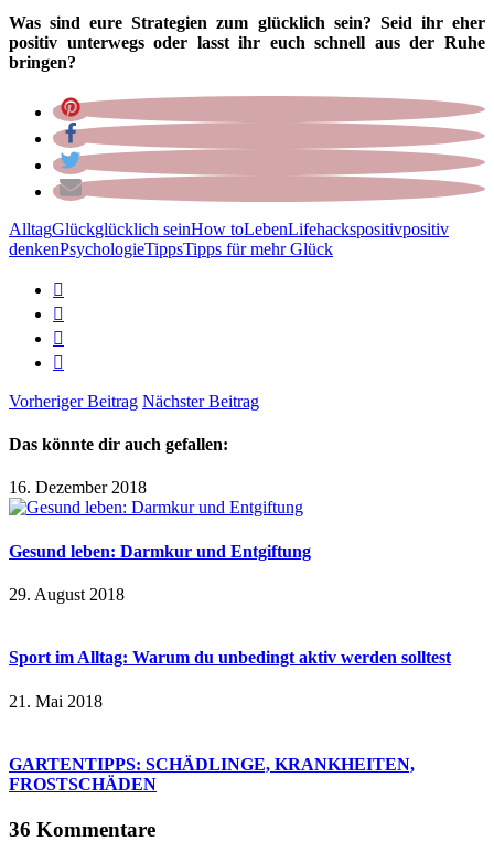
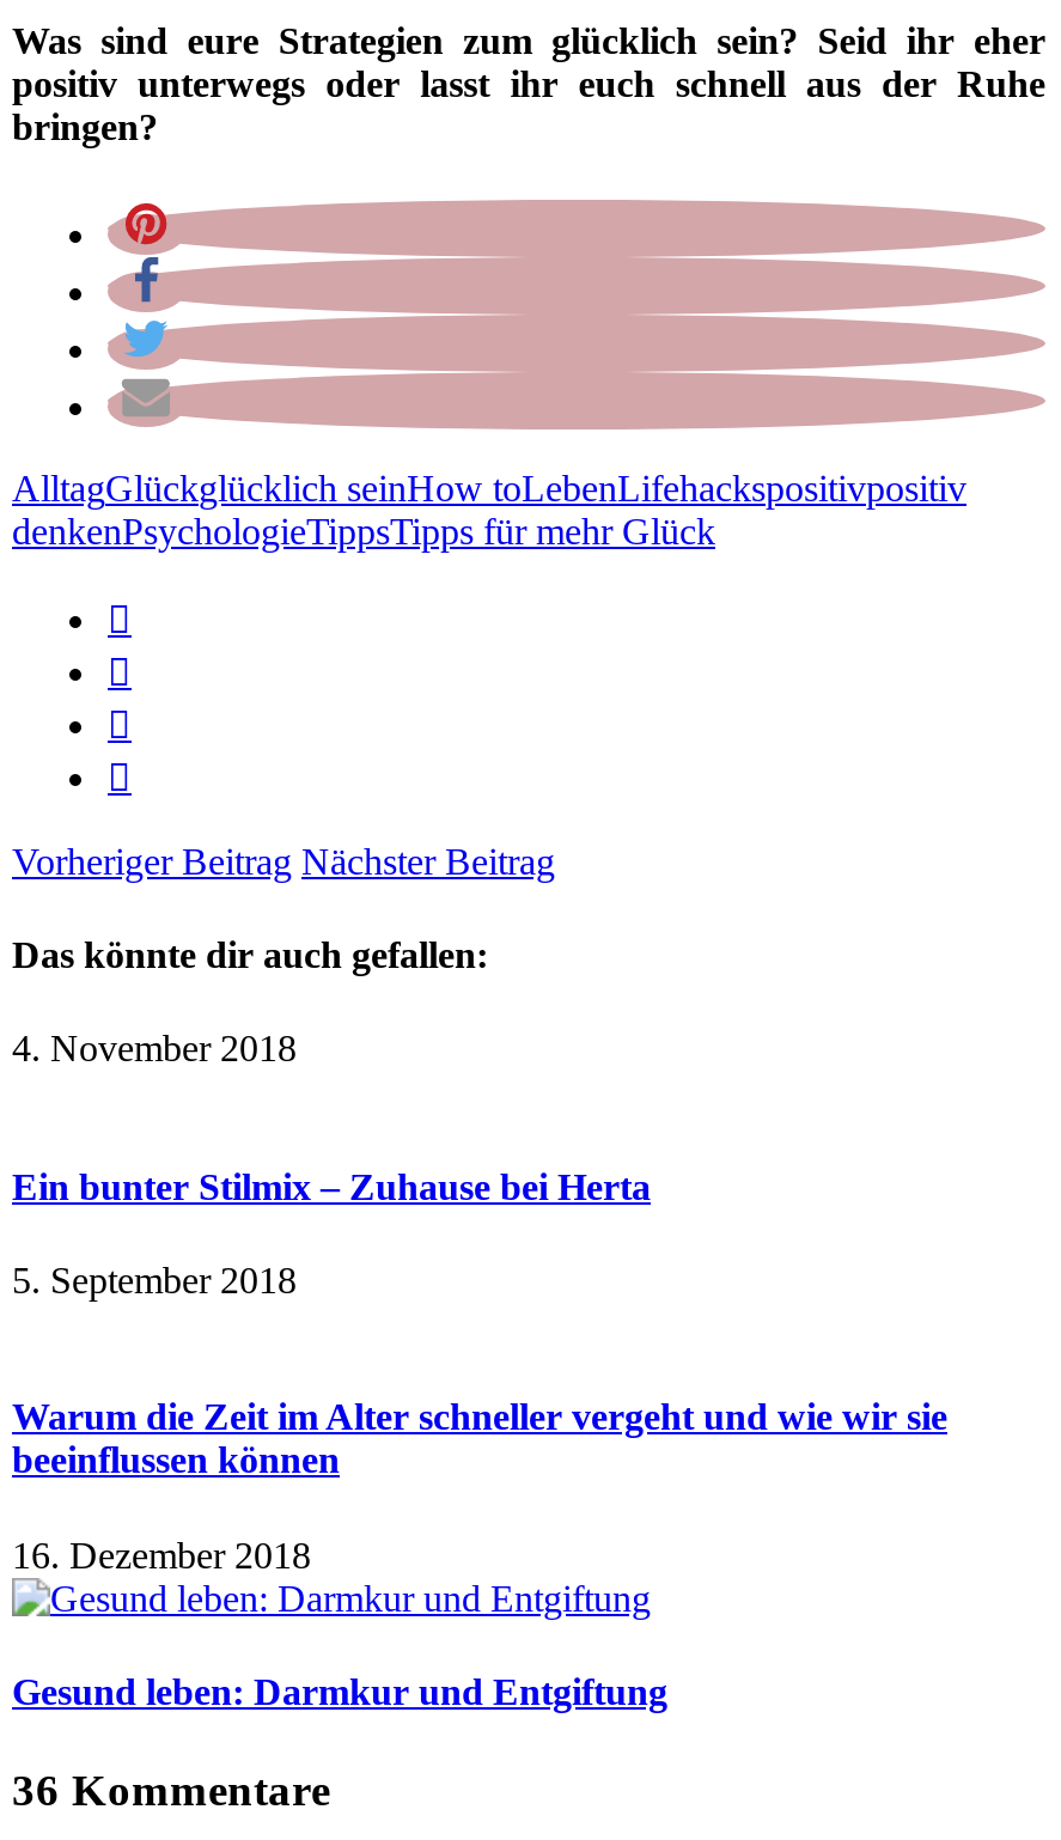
+ 4. November 2018
+ Ein bunter Stilmix – Zuhause bei Herta
+ 5. September 2018
+ Warum die Zeit im Alter schneller vergeht und wie wir sie
+ beeinflussen können

moved down: 16. Dezember 2018 | Gesund leben: Darmkur und Entgiftung

- 29. August 2018
- Sport im Alltag: Warum du unbedingt aktiv werden solltest
- 21. Mai 2018
- GARTENTIPPS: SCHÄDLINGE, KRANKHEITEN,
- FROSTSCHÄDEN
